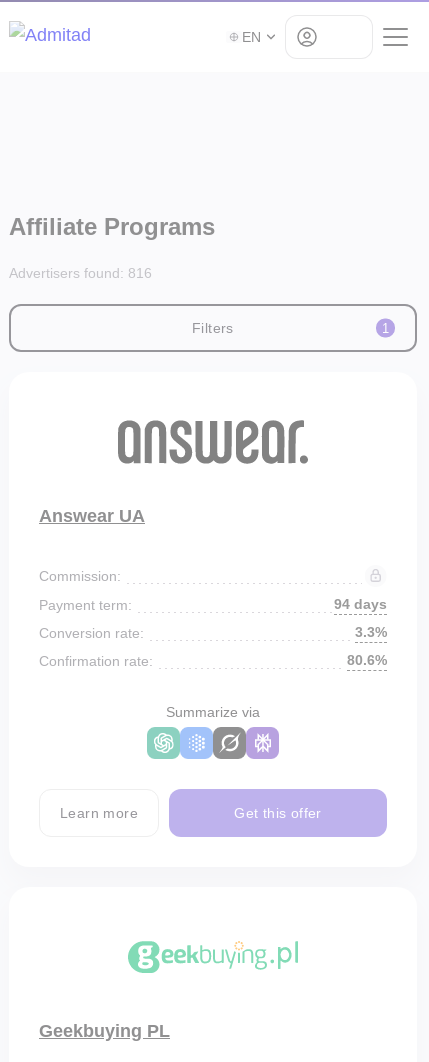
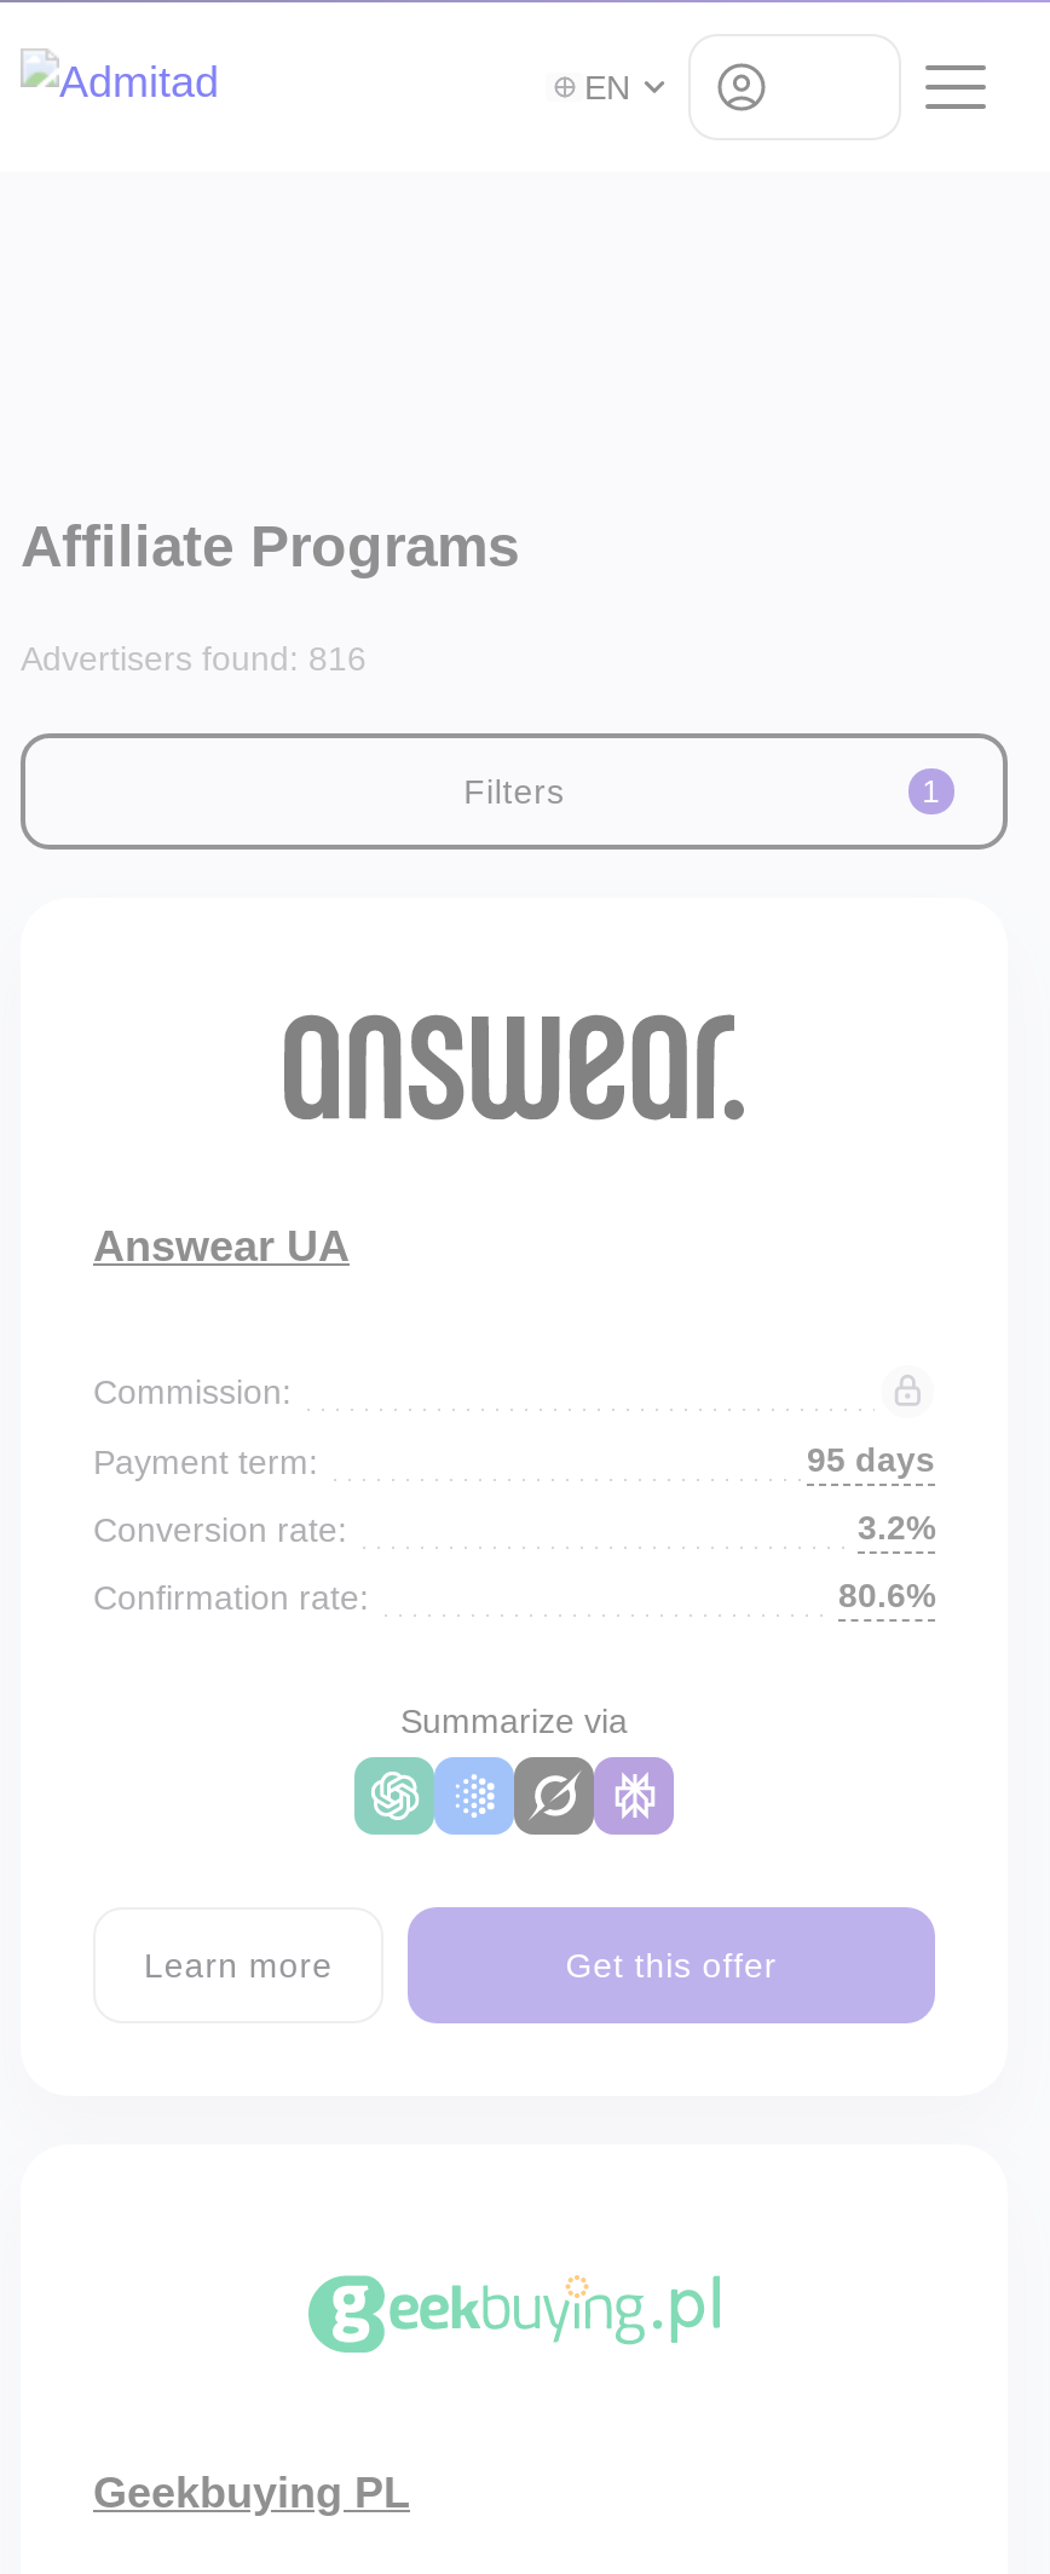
- 94 days
+ 95 days

- 3.3%
+ 3.2%
